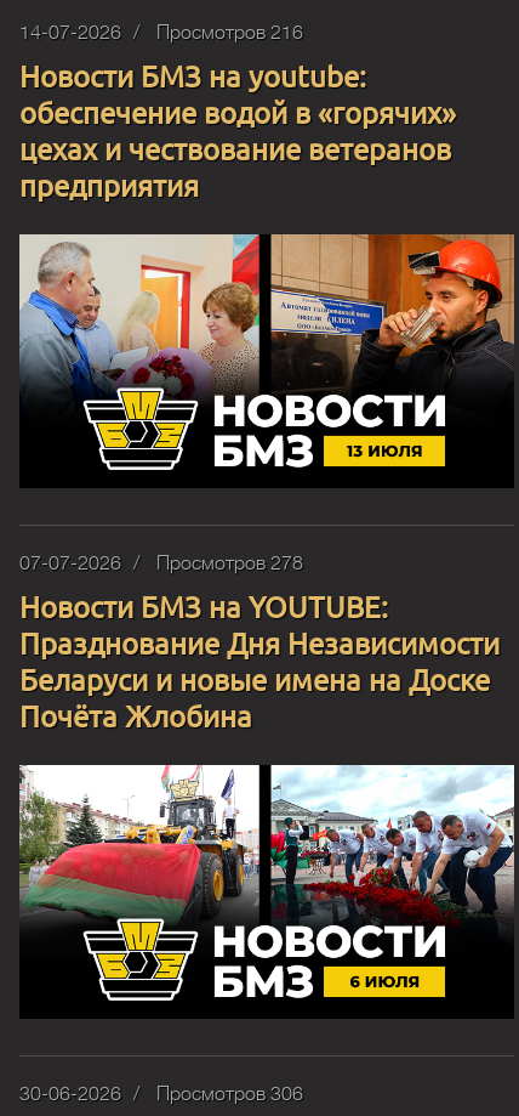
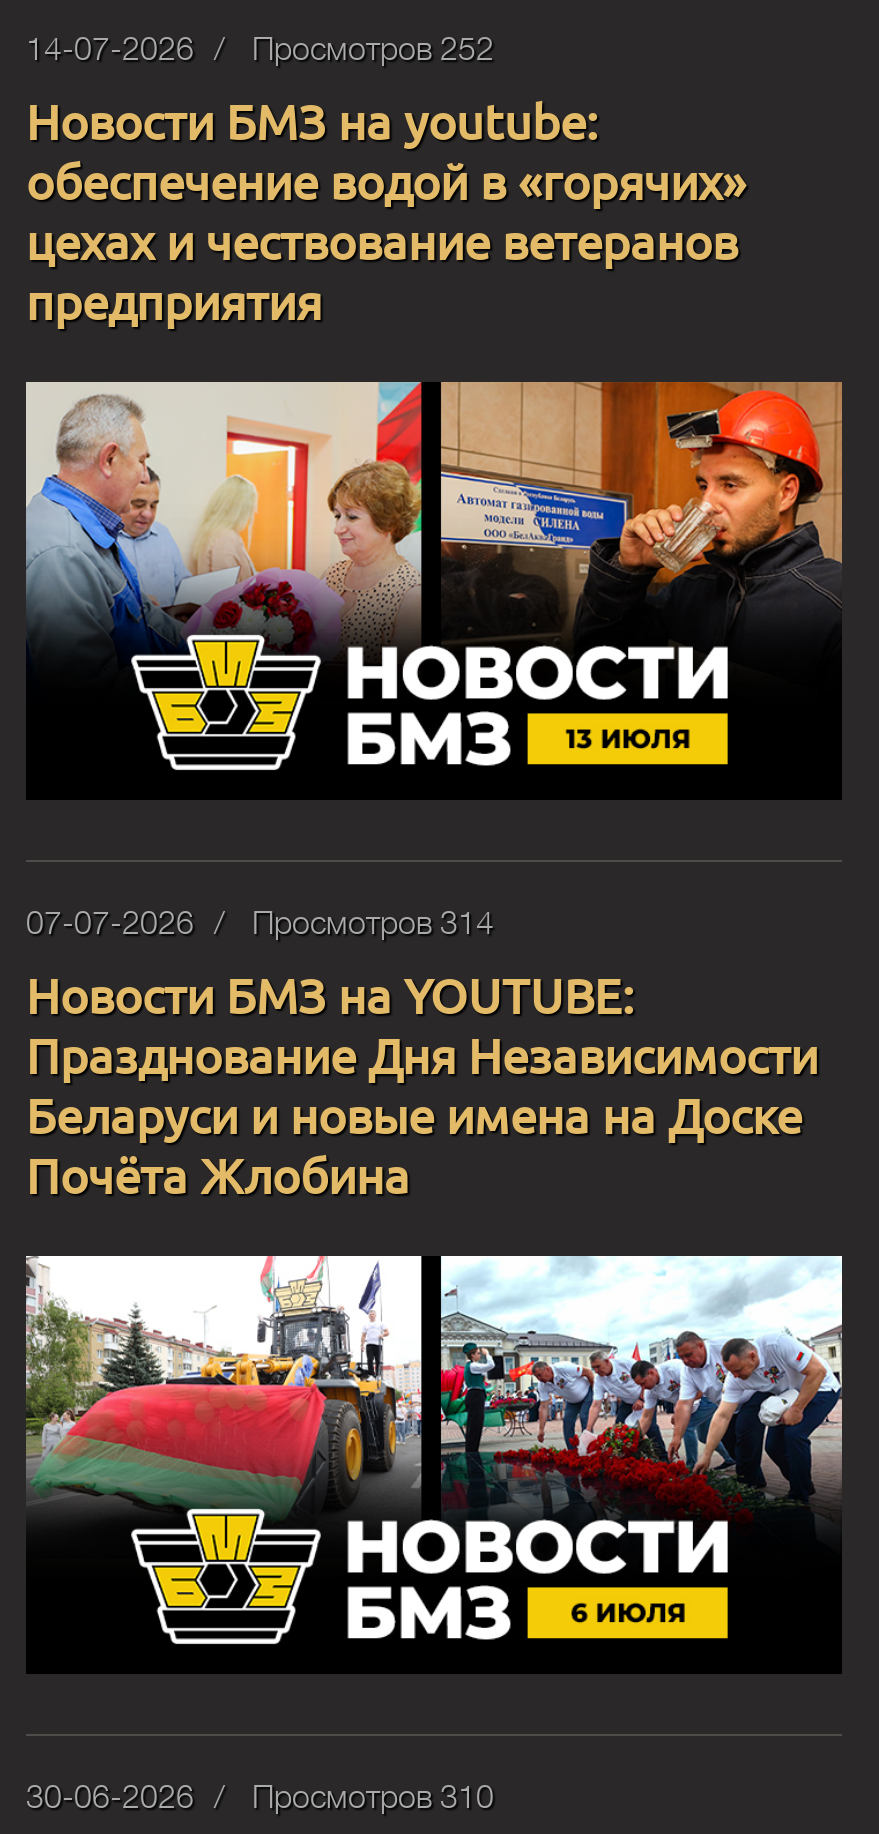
- 14-07-2026 Просмотров 216
+ 14-07-2026 Просмотров 252

- 07-07-2026 Просмотров 278
+ 07-07-2026 Просмотров 314

- 30-06-2026 Просмотров 306
+ 30-06-2026 Просмотров 310
